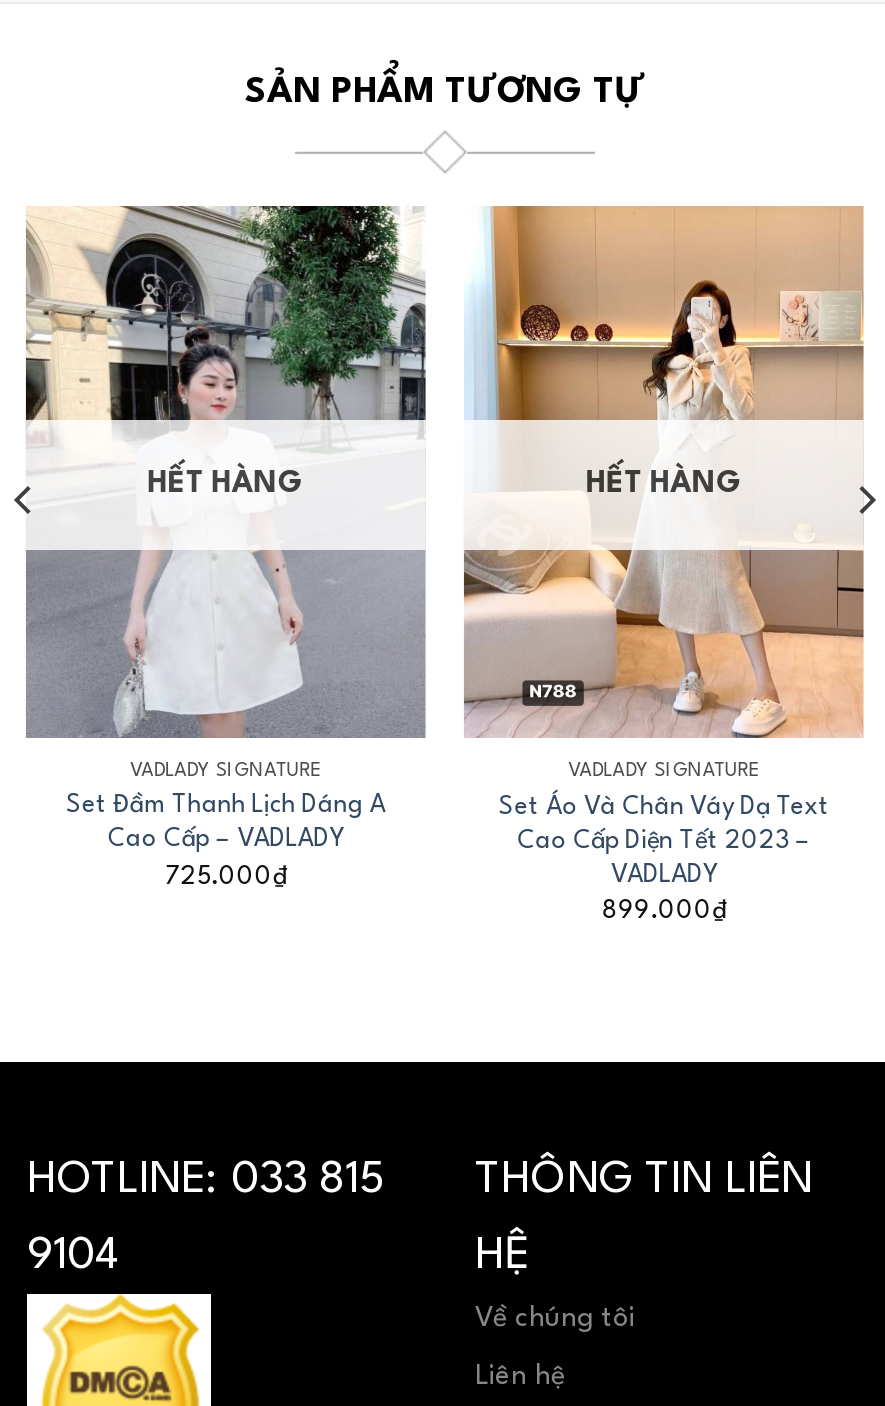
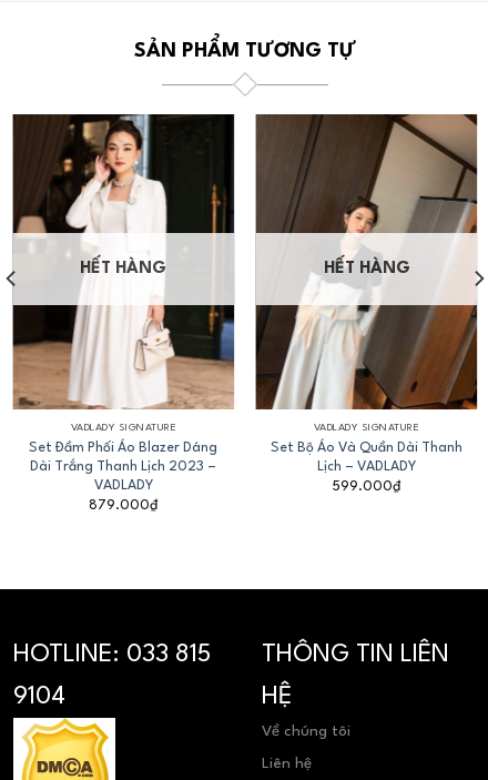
- [image]
- Set Đầm Thanh Lịch Dáng A
- Cao Cấp – VADLADY
- 725.000 ₫
+ [image]
+ Set Đầm Phối Áo Blazer Dáng
+ Dài Trắng Thanh Lịch 2023 –
+ VADLADY
+ 879.000₫

- [image]
- Set Áo Và Chân Váy Dạ Text
- Cao Cấp Diện Tết 2023 –
- VADLADY
- 899.000₫
+ [image]
+ Set Bộ Áo Và Quần Dài Thanh
+ Lịch – VADLADY
+ 599.000₫
